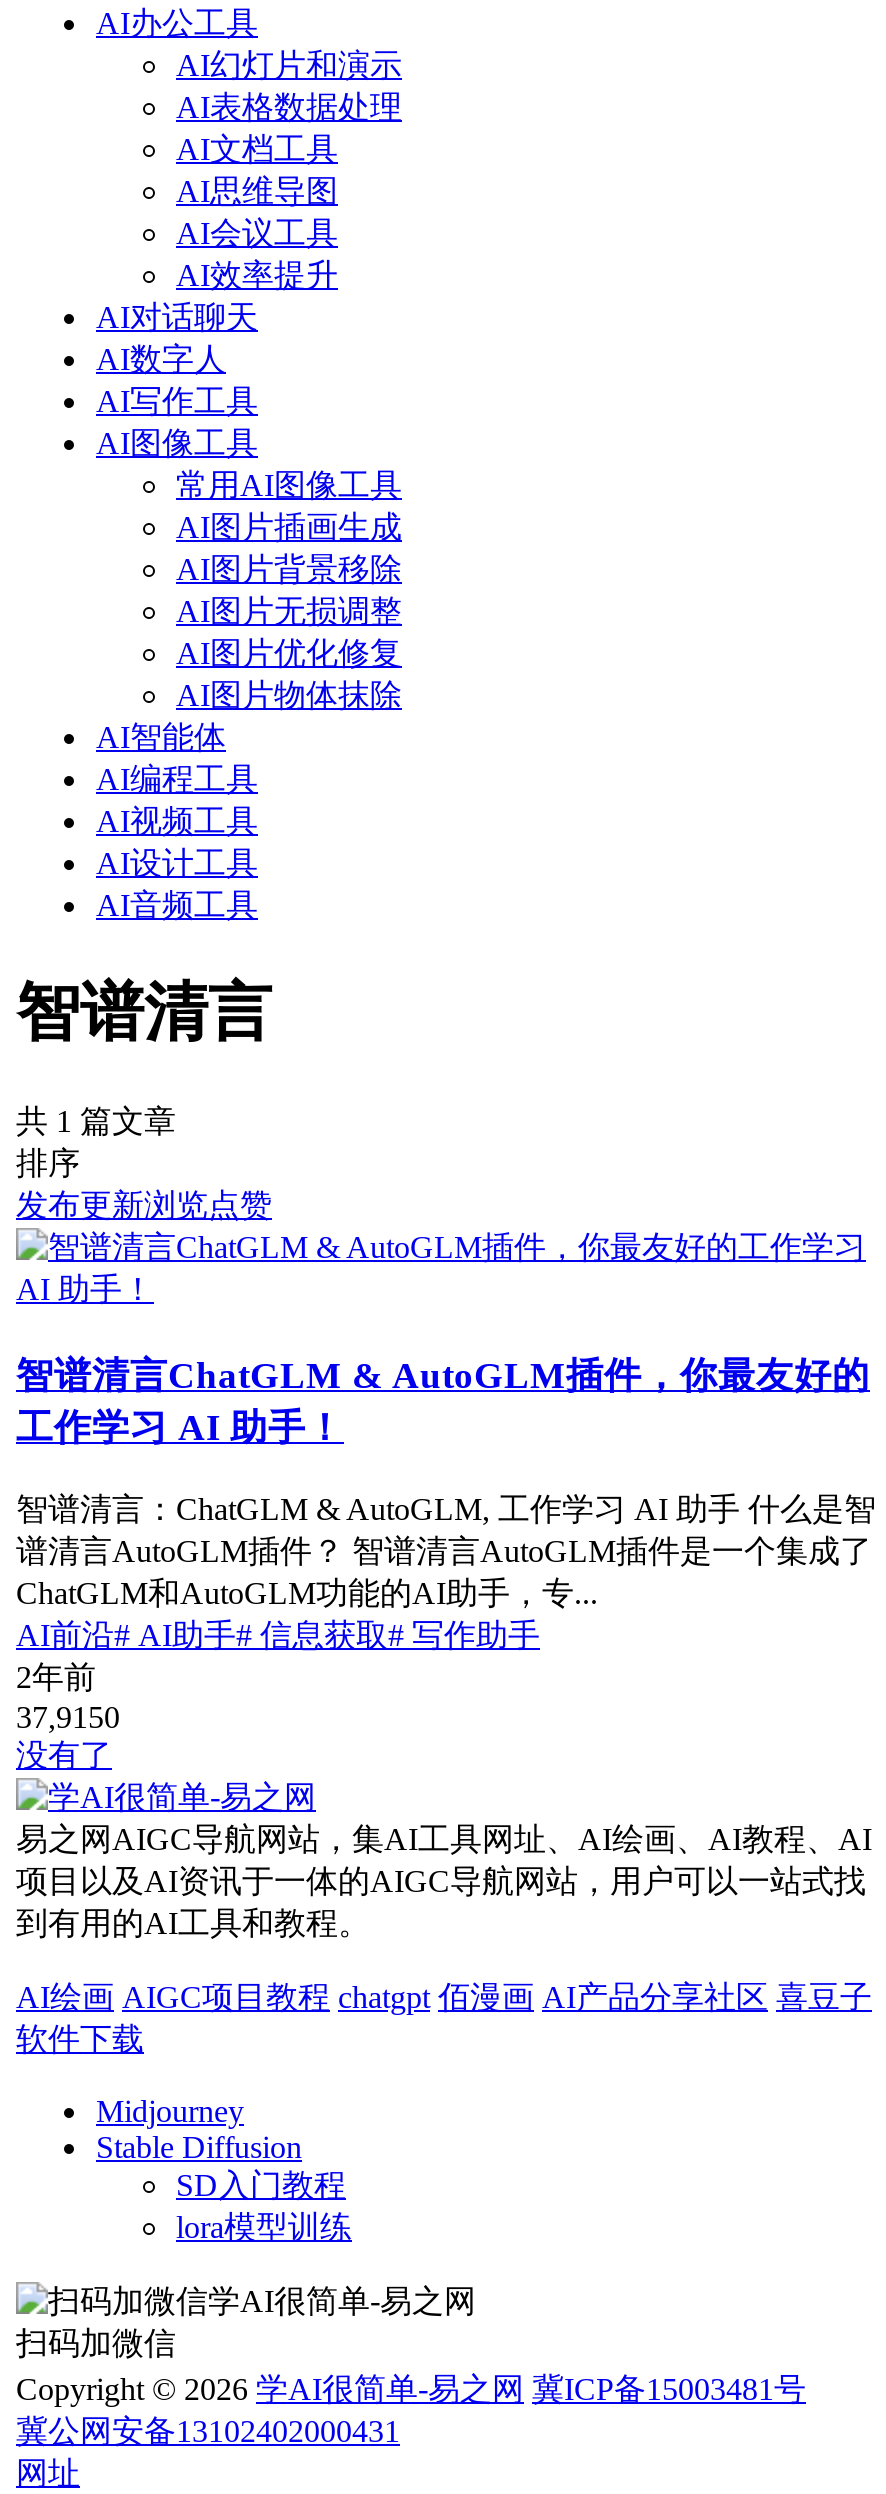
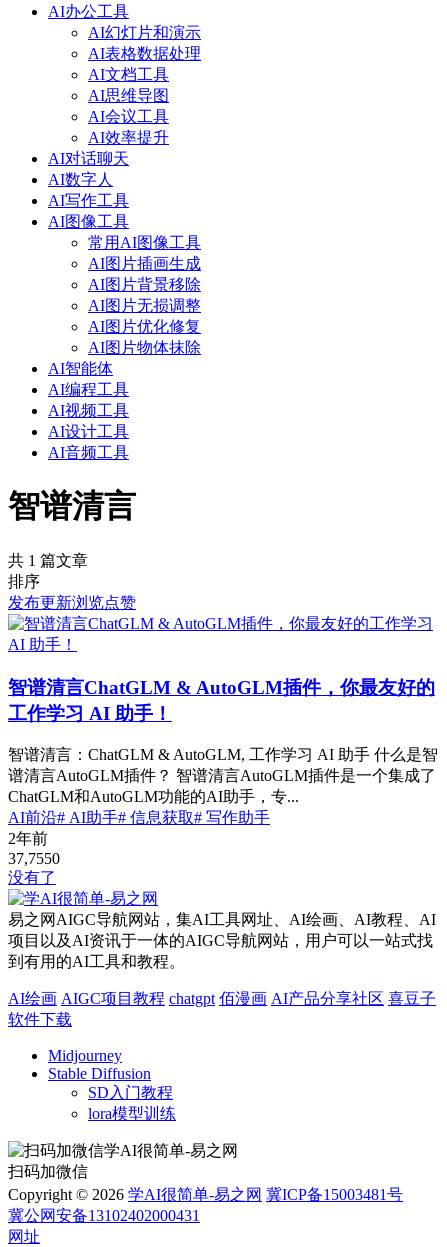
- 37,9150
+ 37,7550
